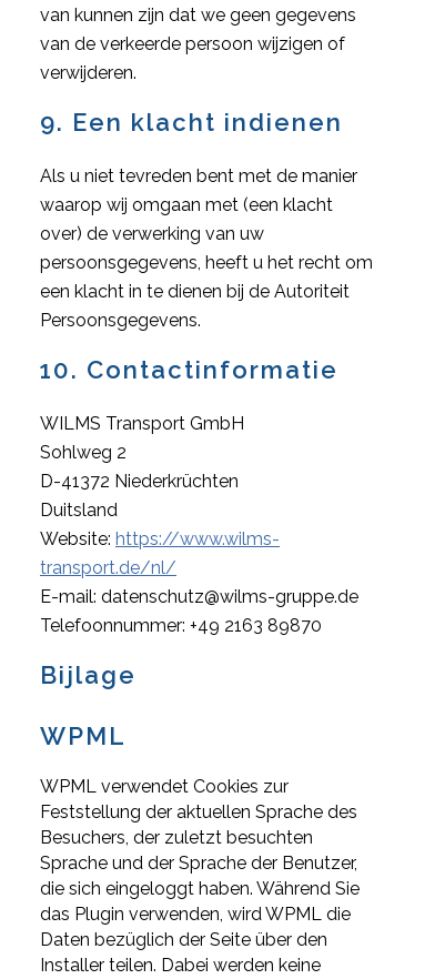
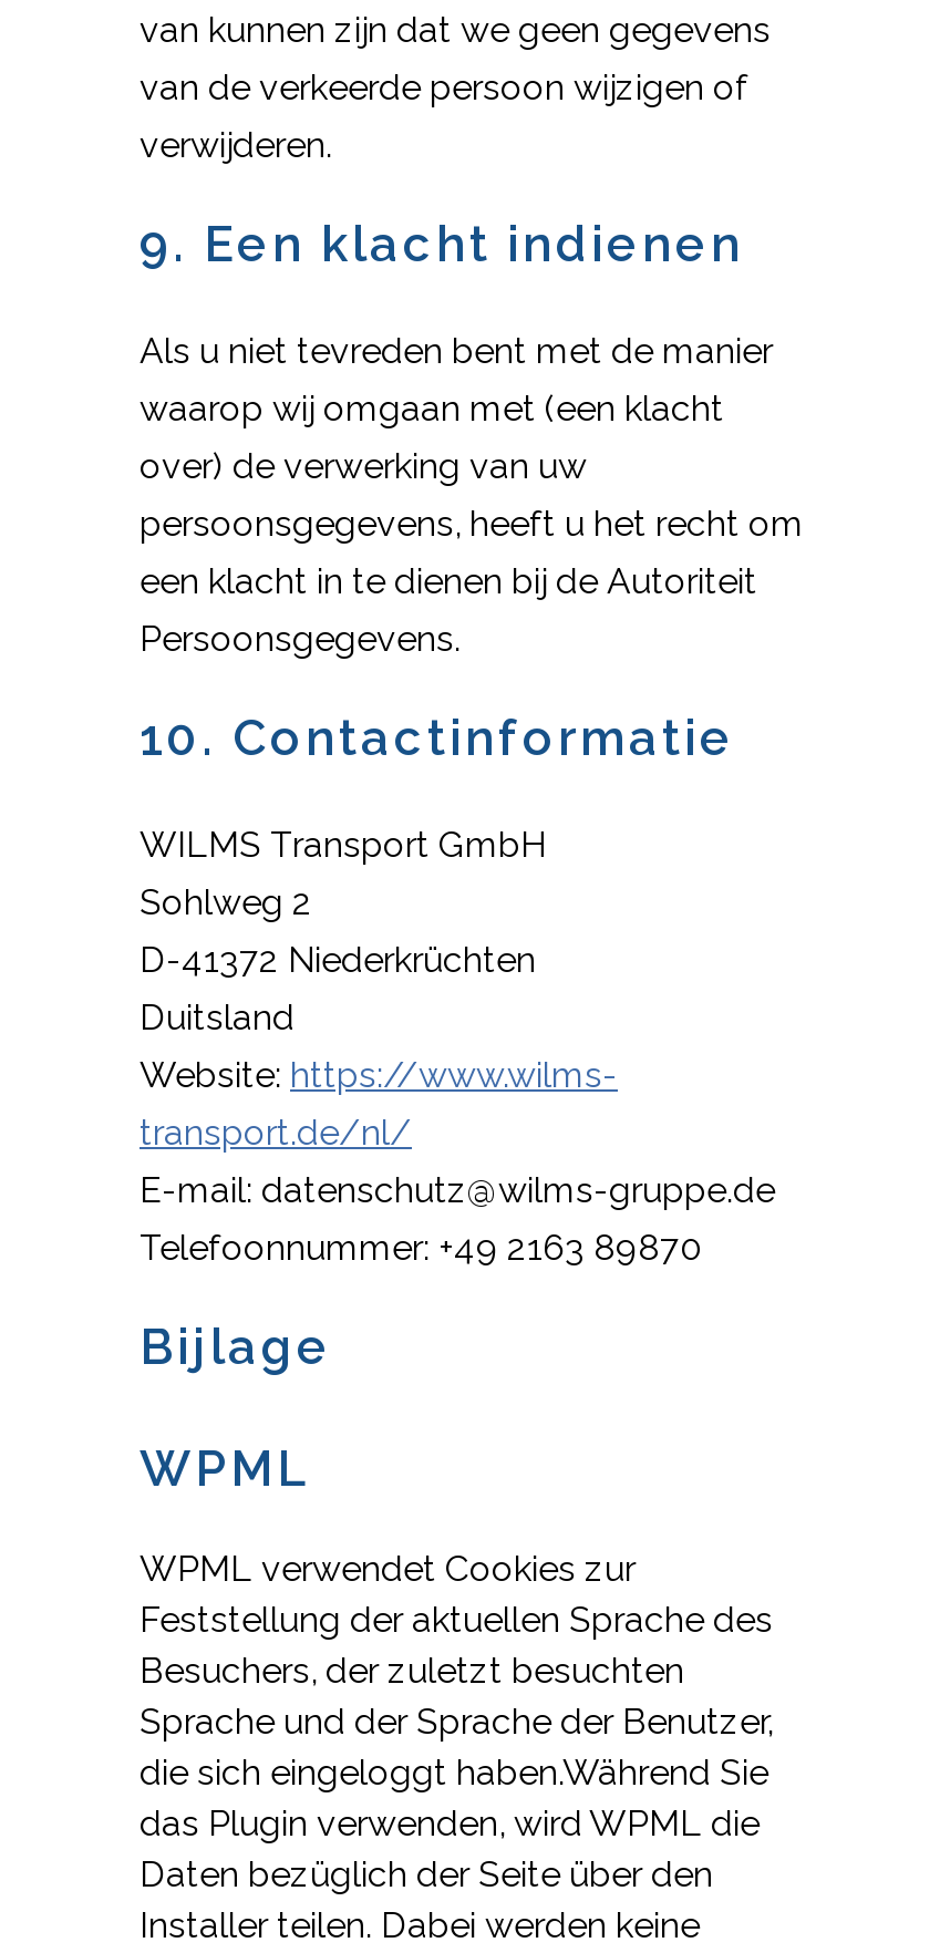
- die sich eingeloggt haben. Während Sie
+ die sich eingeloggt haben.Während Sie
